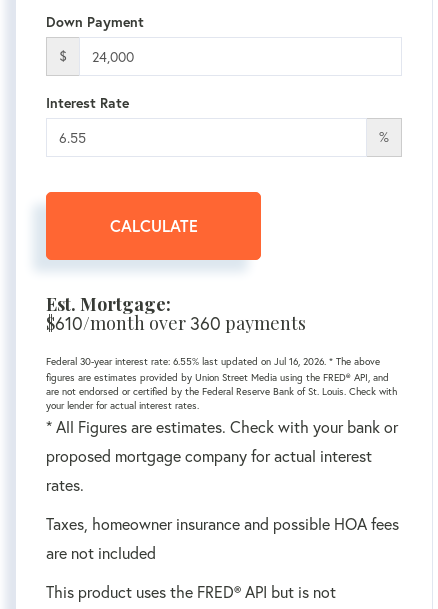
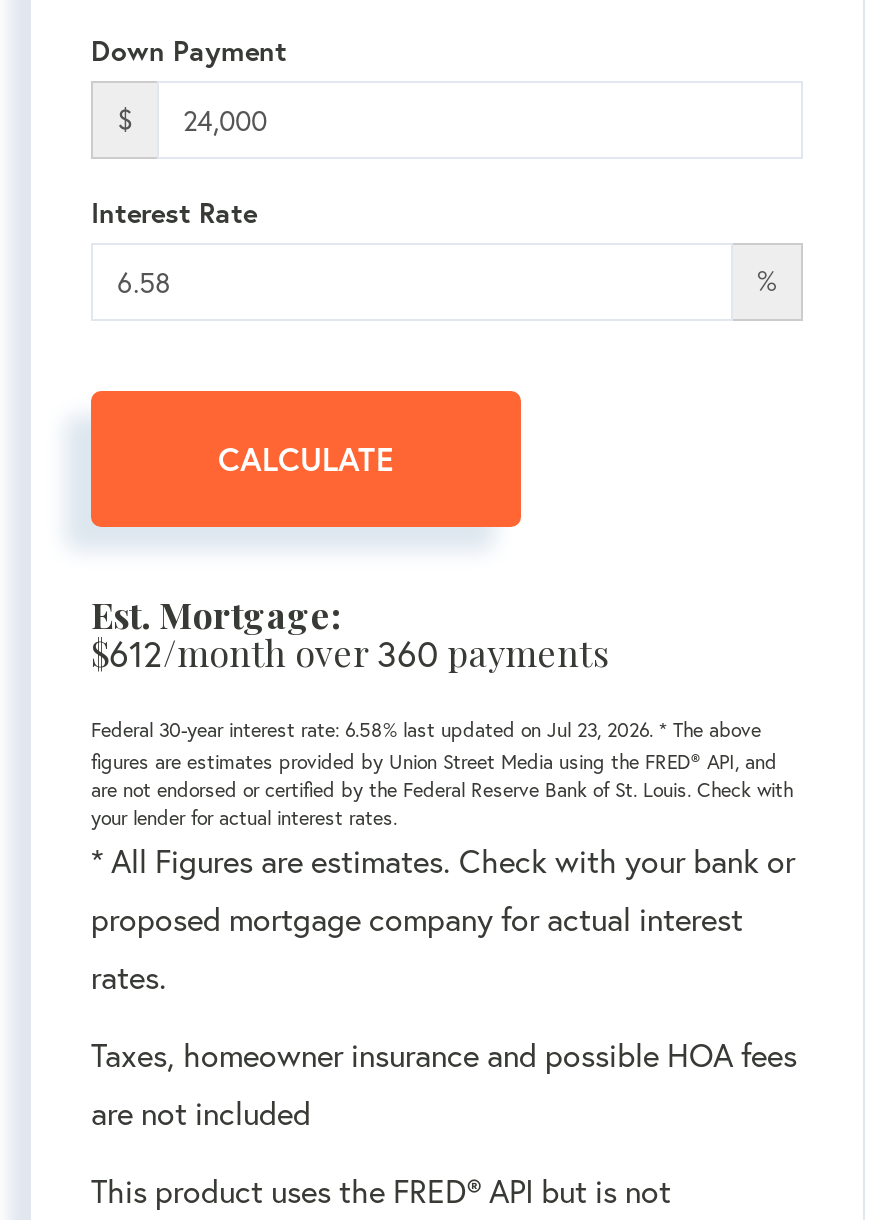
- $610/month over 360 payments
+ $612/month over 360 payments

- Federal 30-year interest rate: 6.55% last updated on Jul 16, 2026. * The above
+ Federal 30-year interest rate: 6.58% last updated on Jul 23, 2026. * The above
